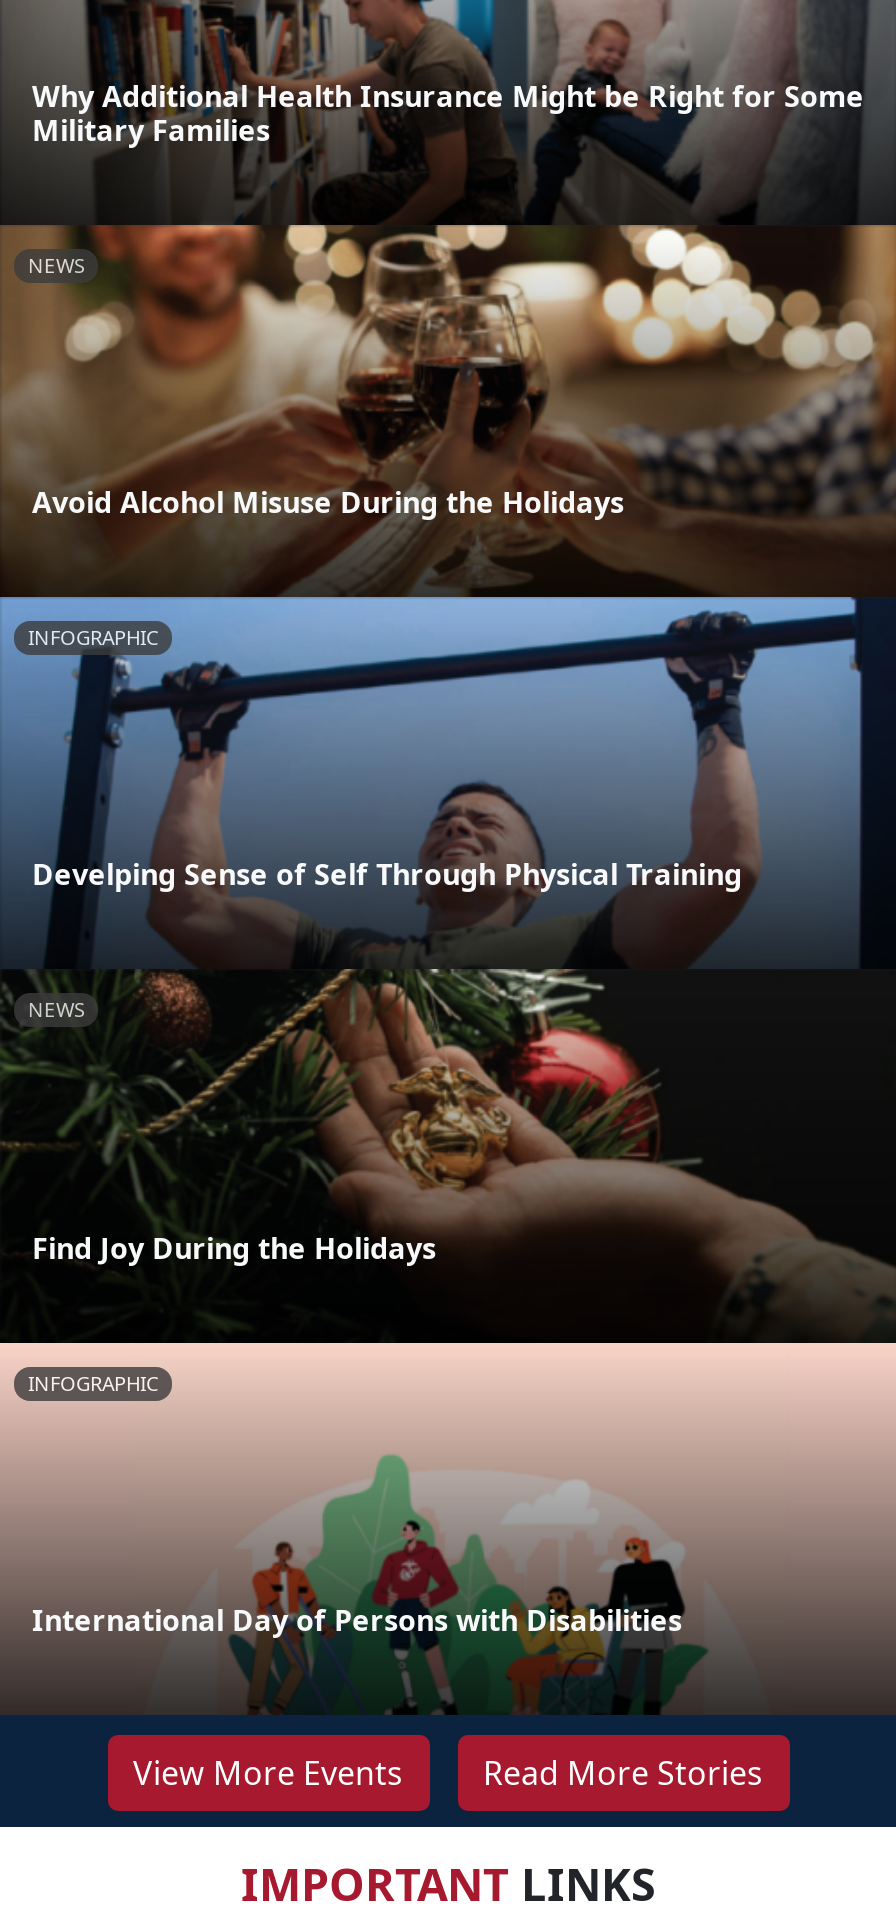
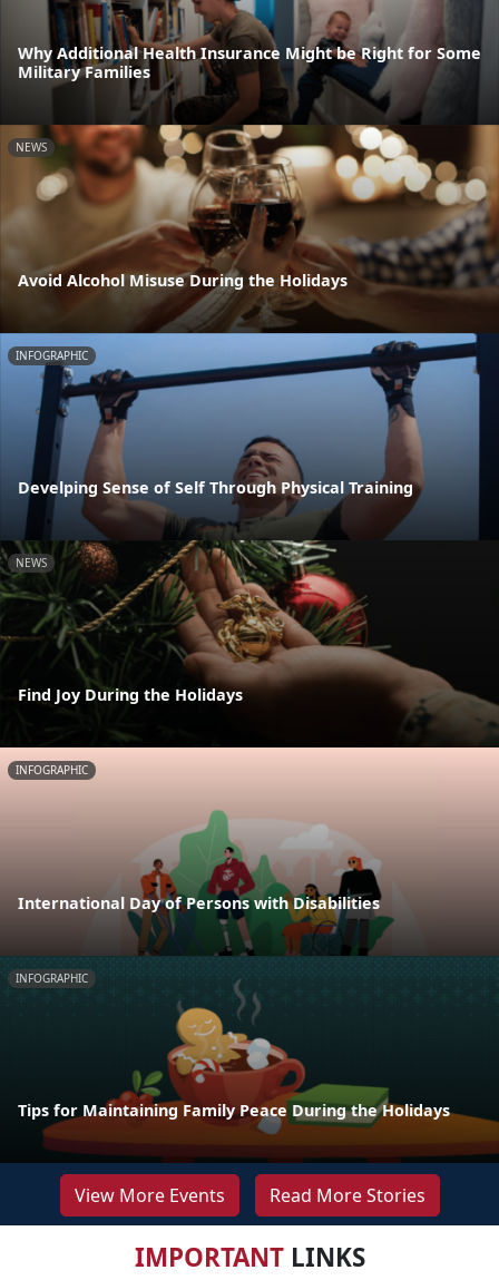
+ [image]
+ INFOGRAPHIC

+ Tips for Maintaining Family Peace During the Holidays
